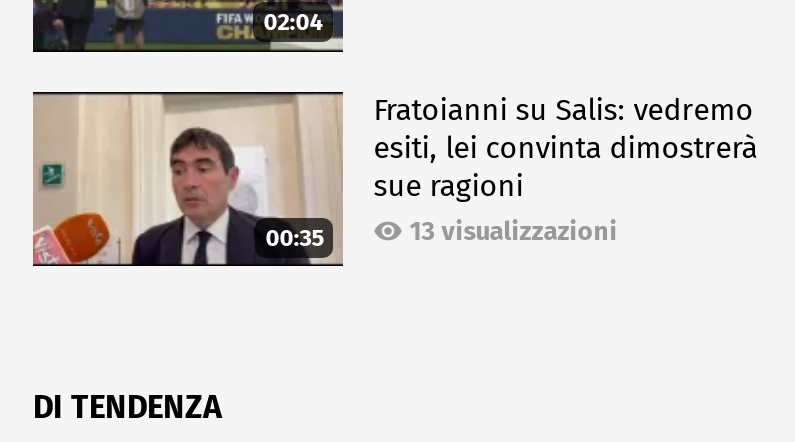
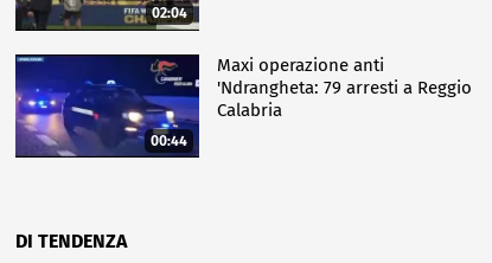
- [image]
- 00:35
+ [image]
+ 00:44

- Fratoianni su Salis: vedremo
- esiti, lei convinta dimostrerà
- sue ragioni
- 13 visualizzazioni
+ Maxi operazione anti
+ 'Ndrangheta: 79 arresti a Reggio
+ Calabria
